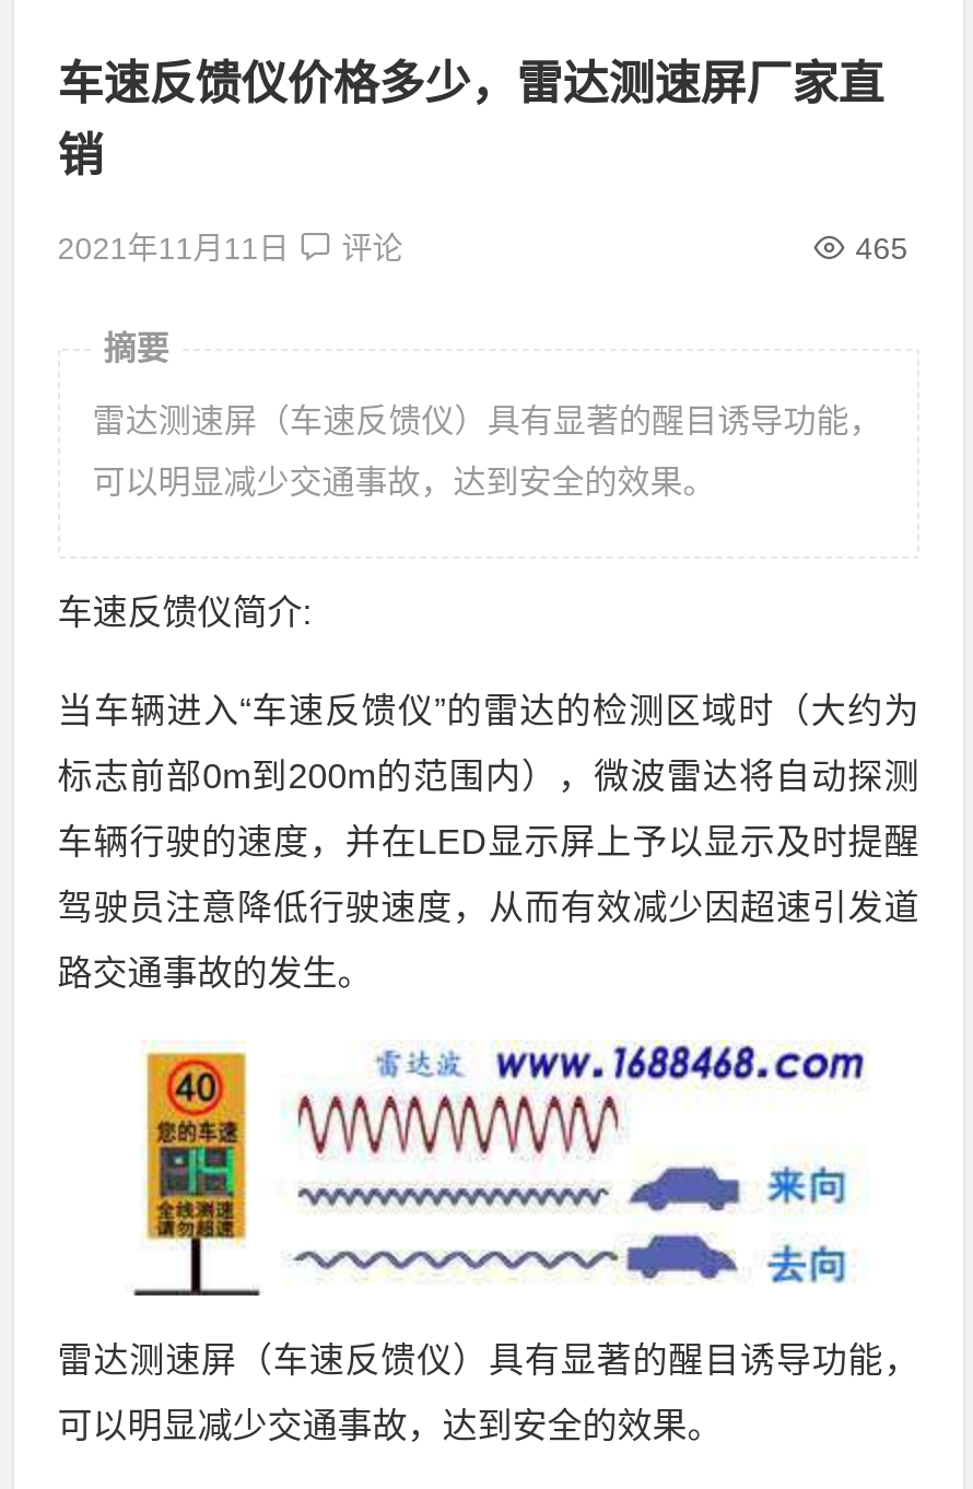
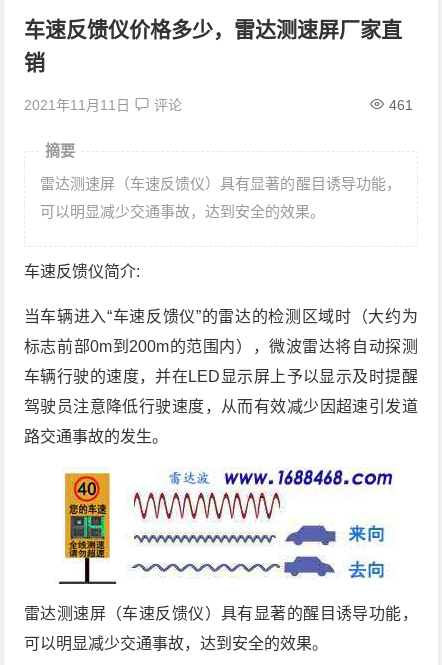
- 465
+ 461
